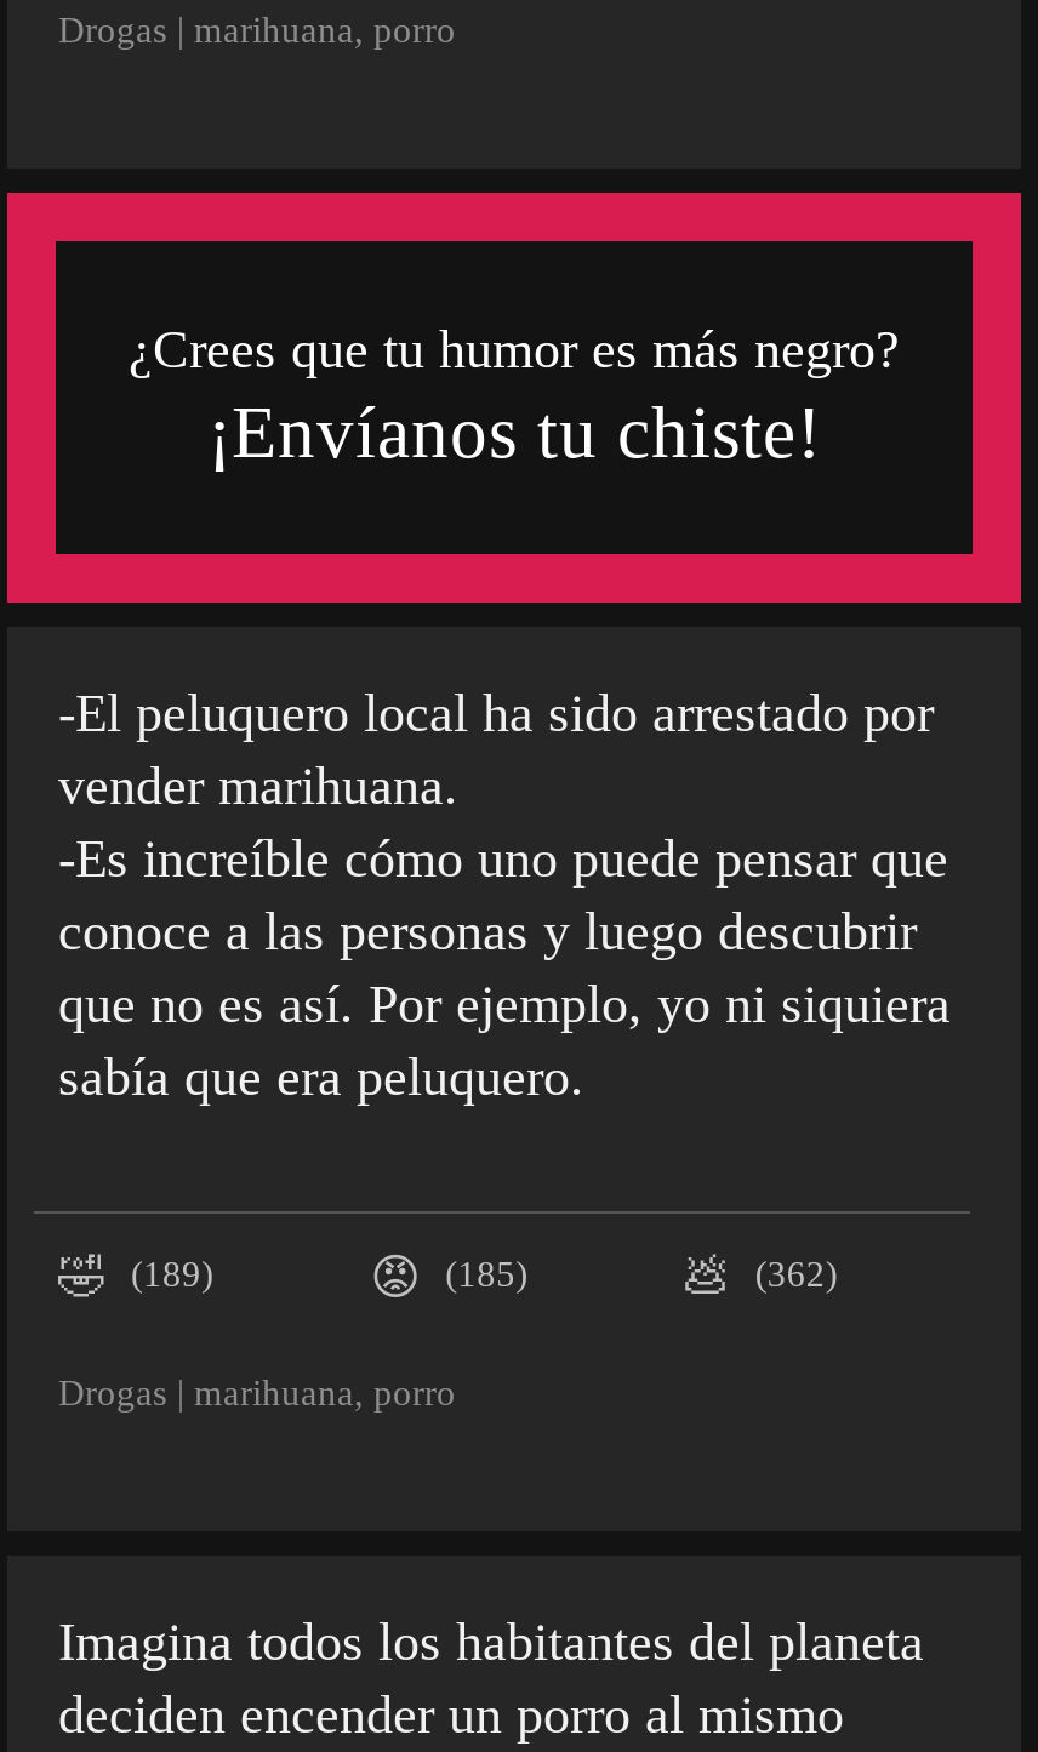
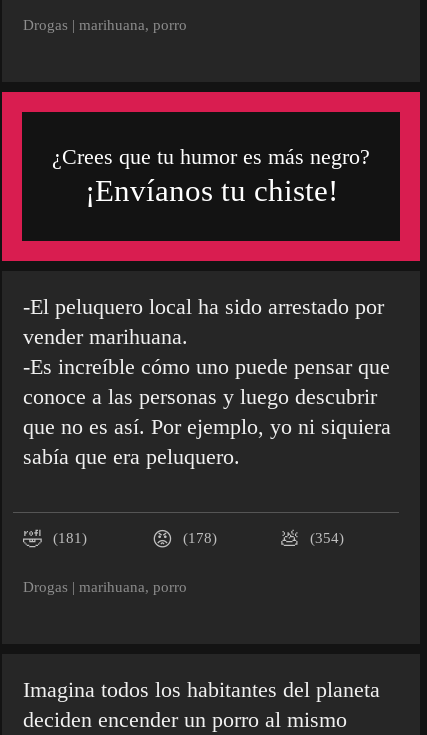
- (189)
+ (181)

- (185)
+ (178)

- (362)
+ (354)
